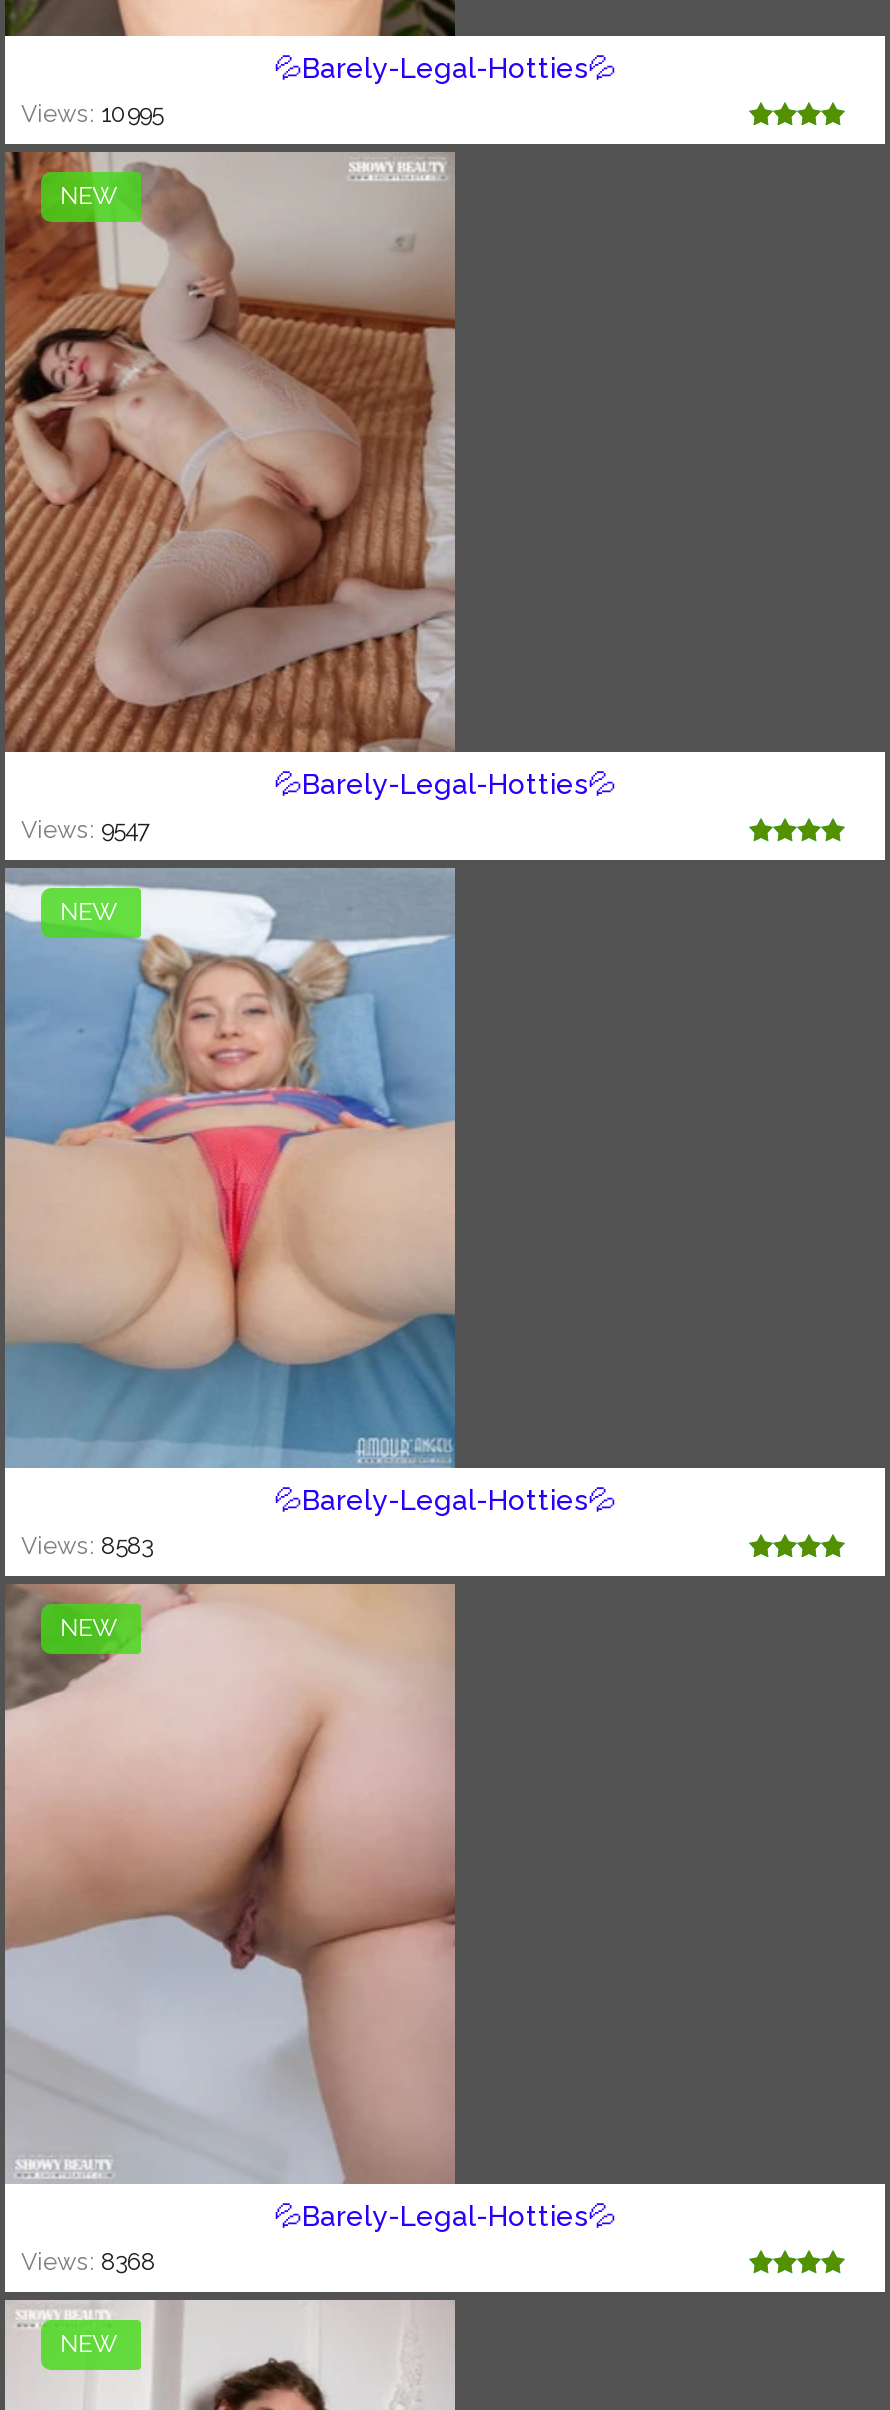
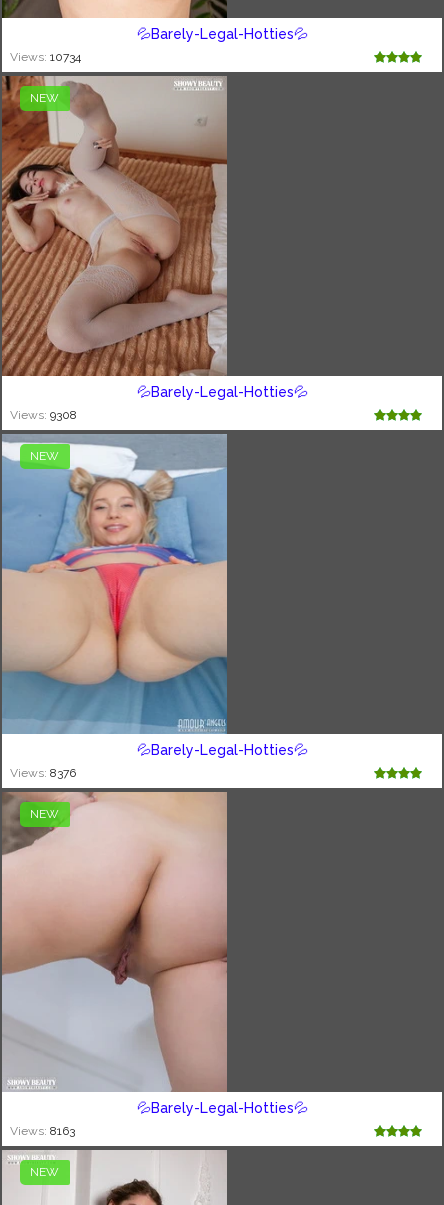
- Views: 10995
+ Views: 10734

- Views: 9547
+ Views: 9308

- Views: 8583
+ Views: 8376

- Views: 8368
+ Views: 8163
